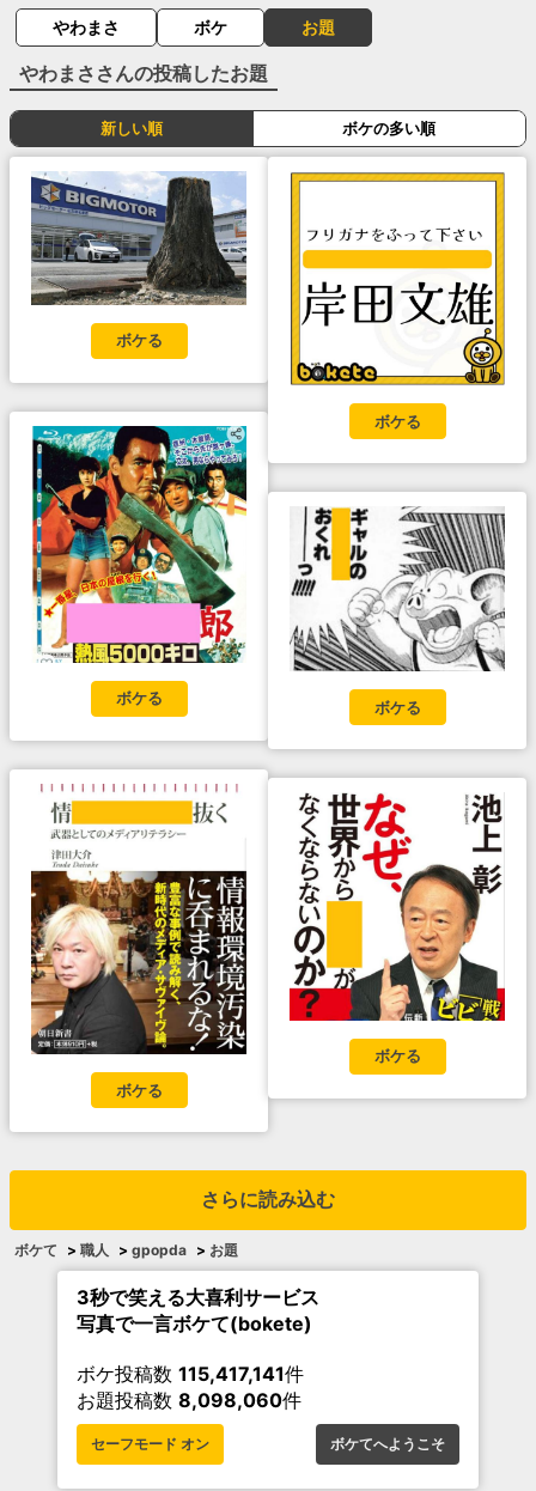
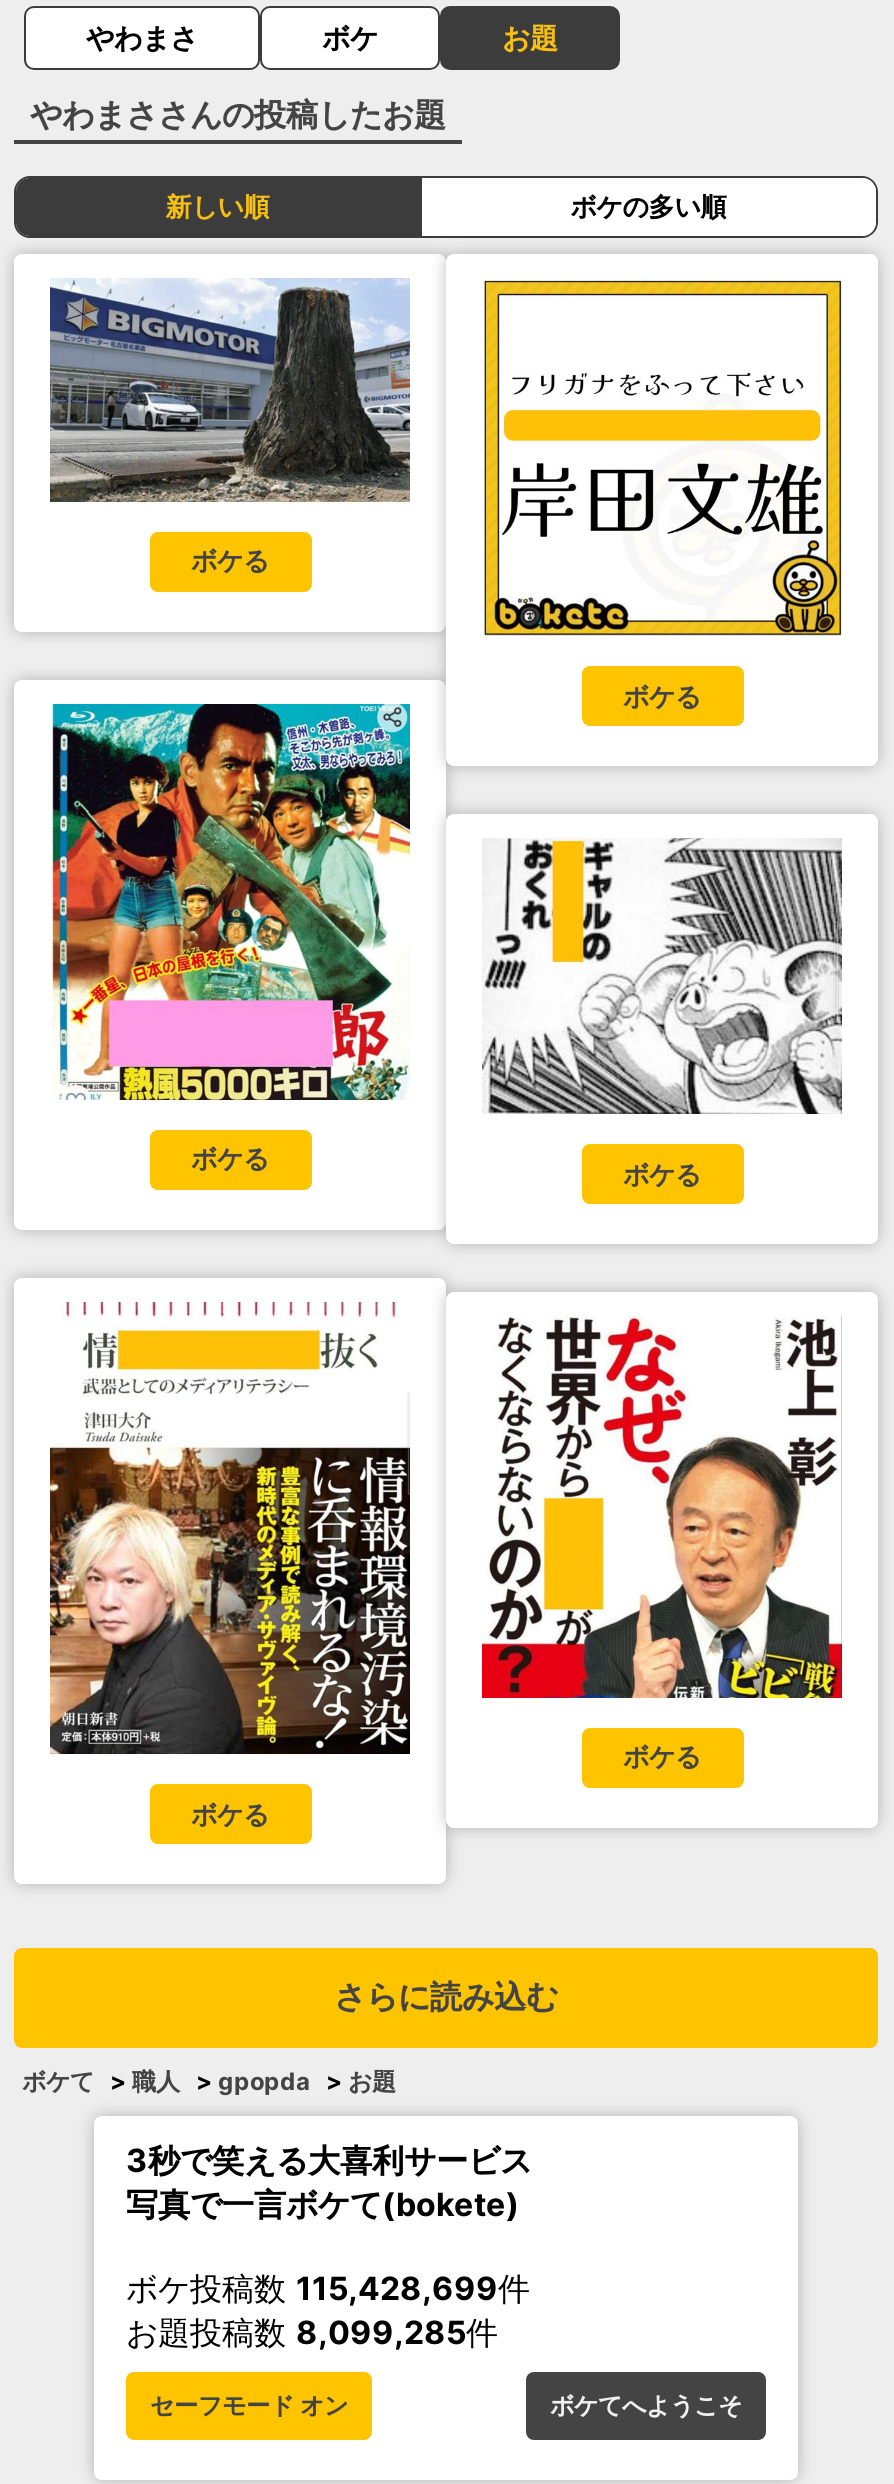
- ボケ投稿数115,417,141件
+ ボケ投稿数115,428,699件

- お題投稿数8,098,060件
+ お題投稿数8,099,285件
